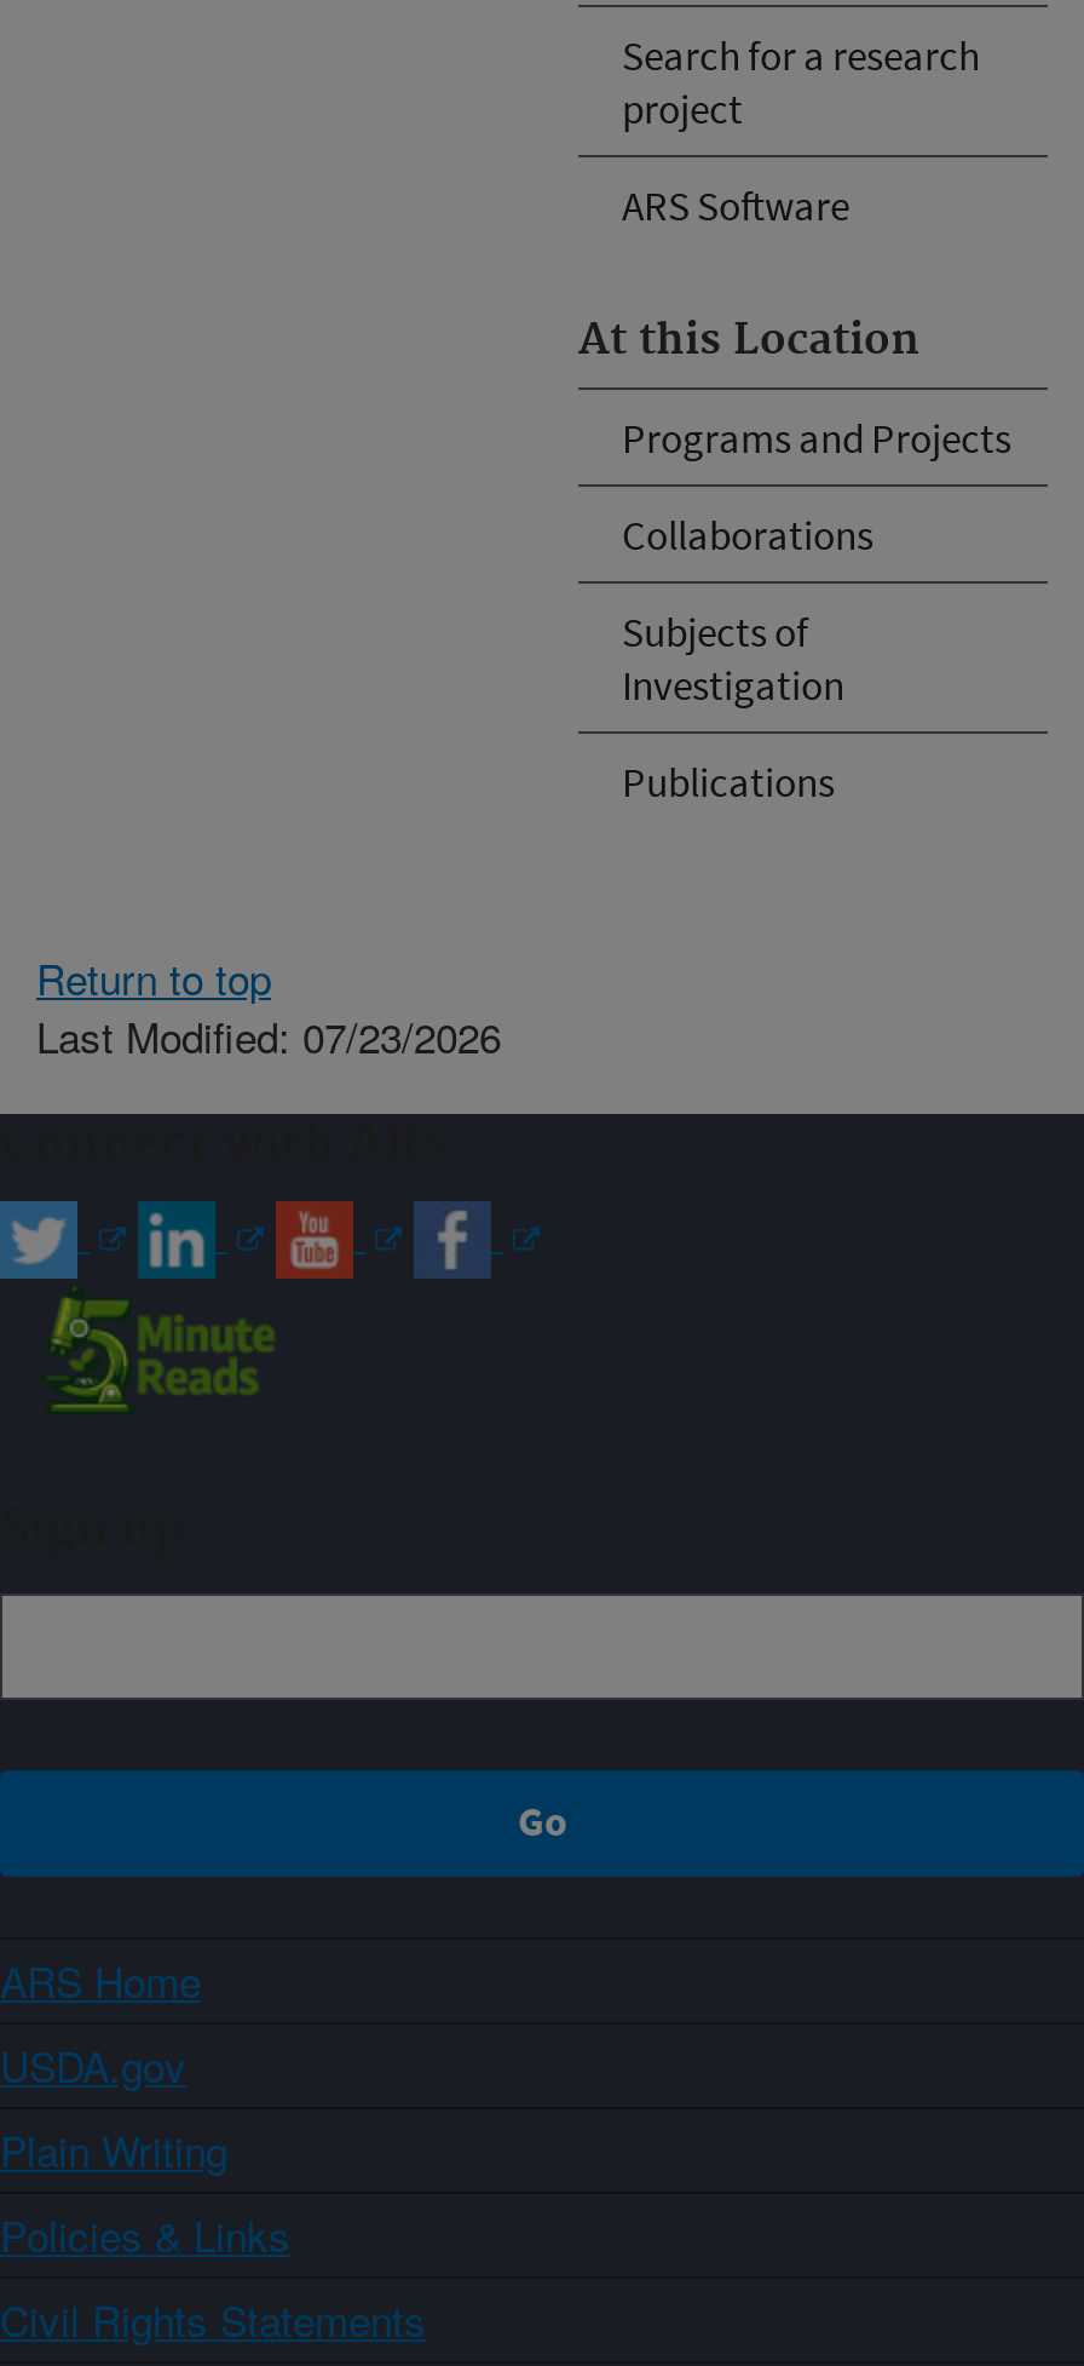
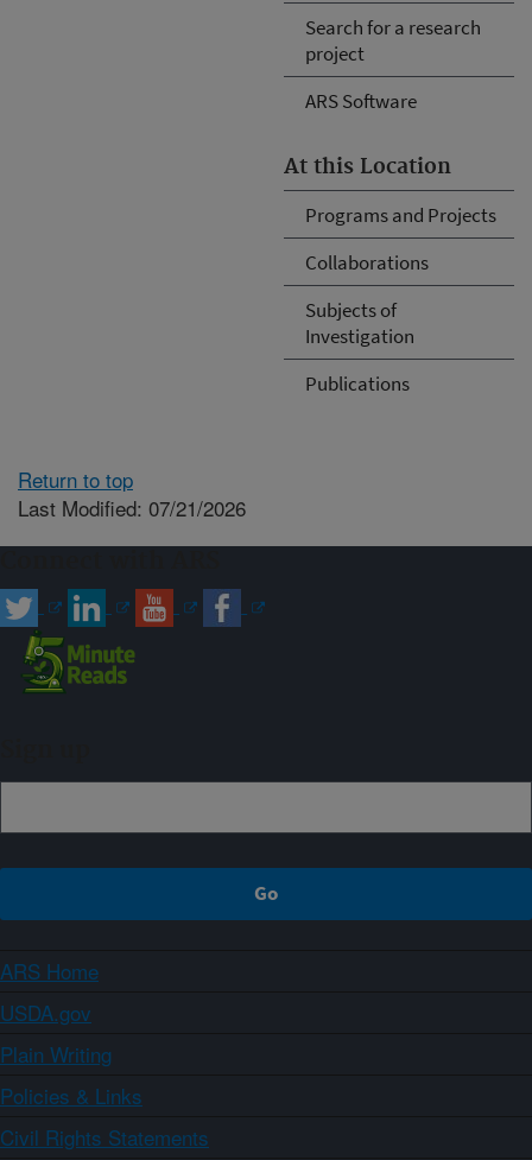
- Last Modified: 07/23/2026
+ Last Modified: 07/21/2026
